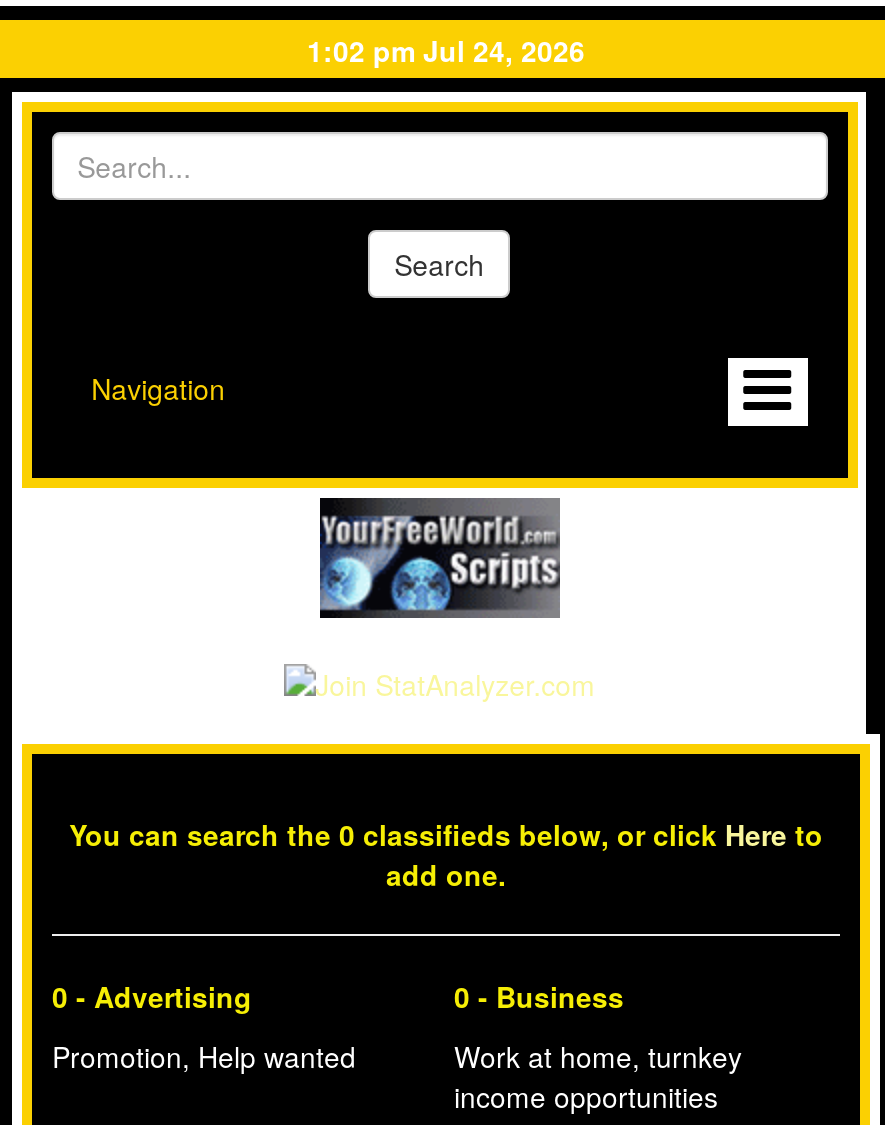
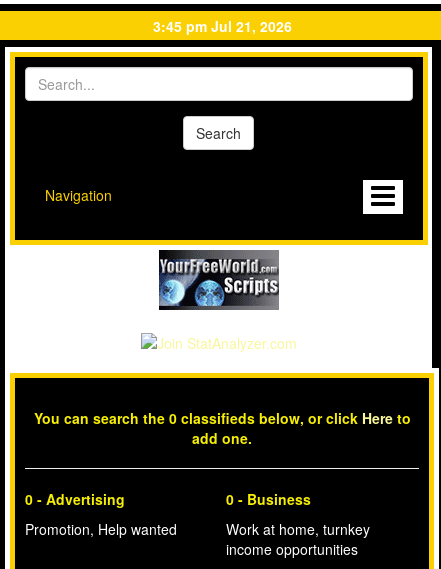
- 1:02 pm Jul 24, 2026
+ 3:45 pm Jul 21, 2026
